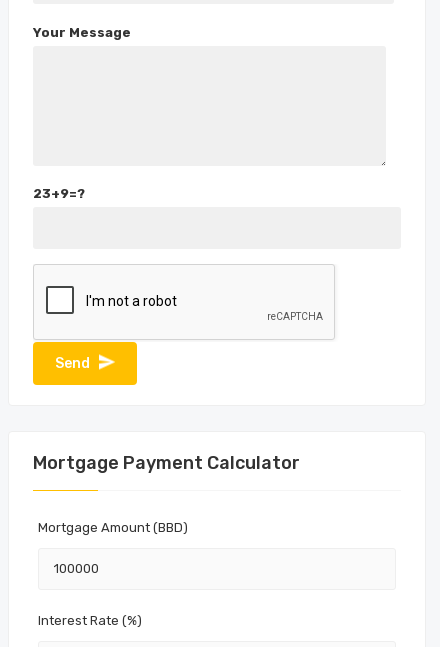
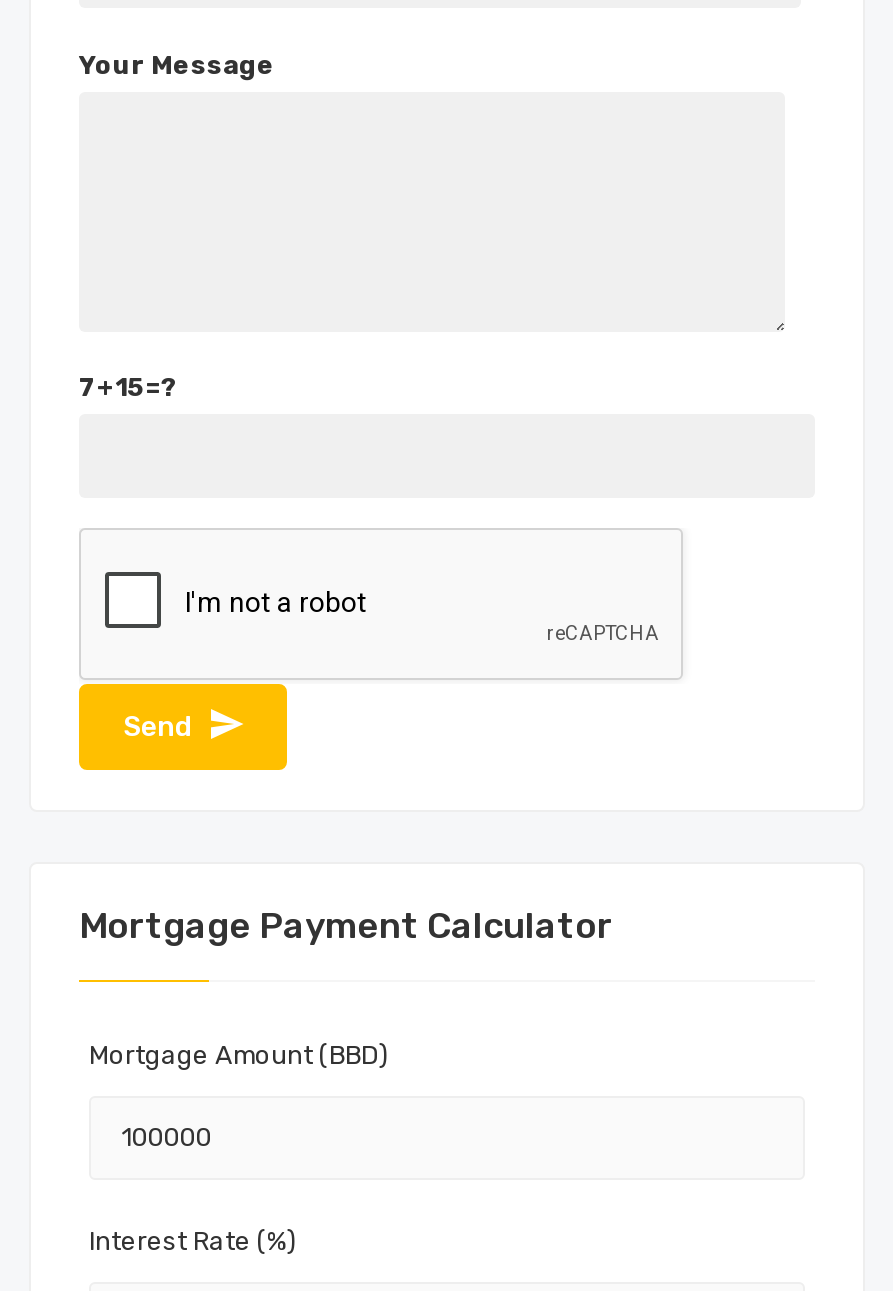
- 23+9=?
+ 7+15=?
